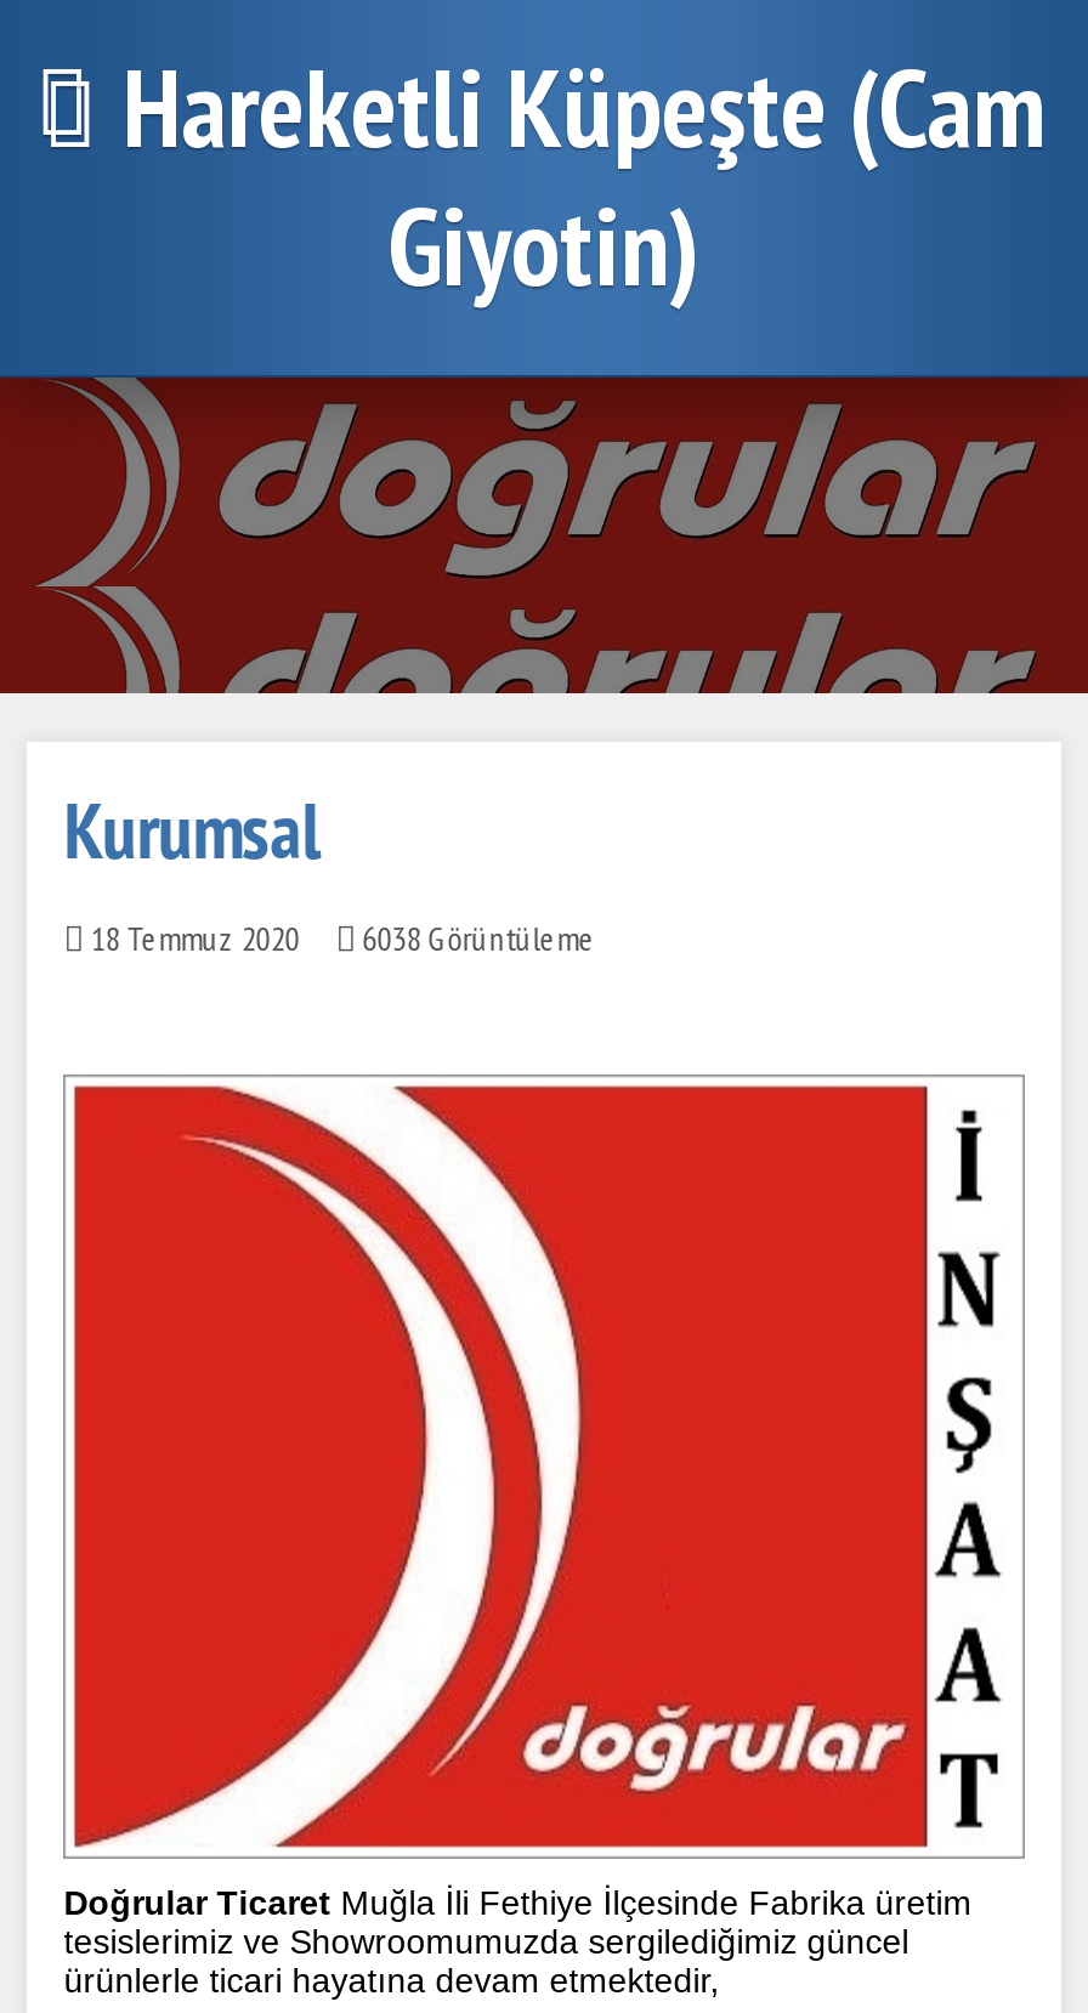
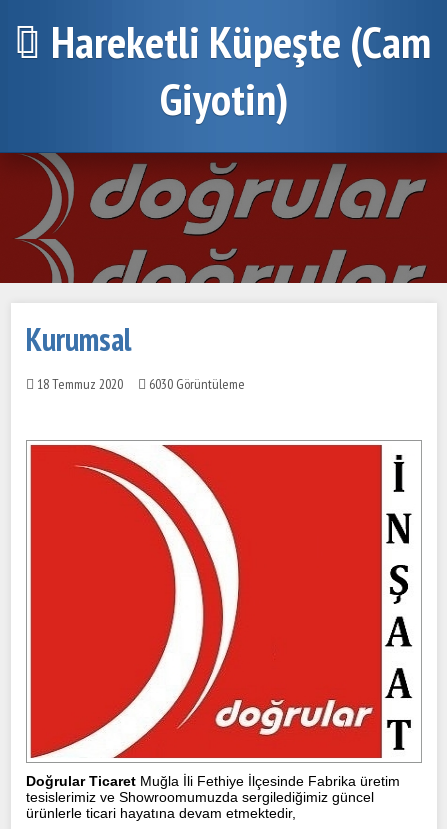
- 18 Temmuz 2020 6038 Görüntüleme
+ 18 Temmuz 2020 6030 Görüntüleme
